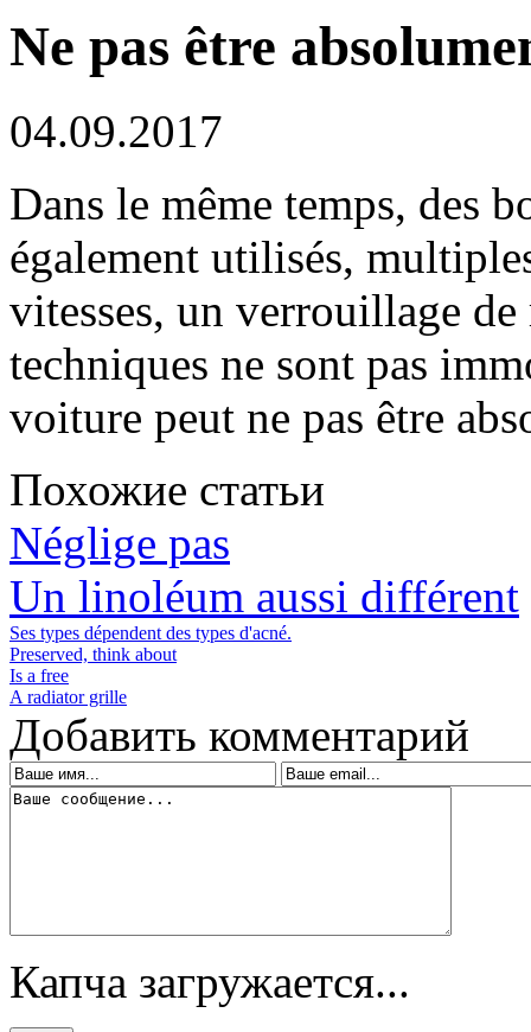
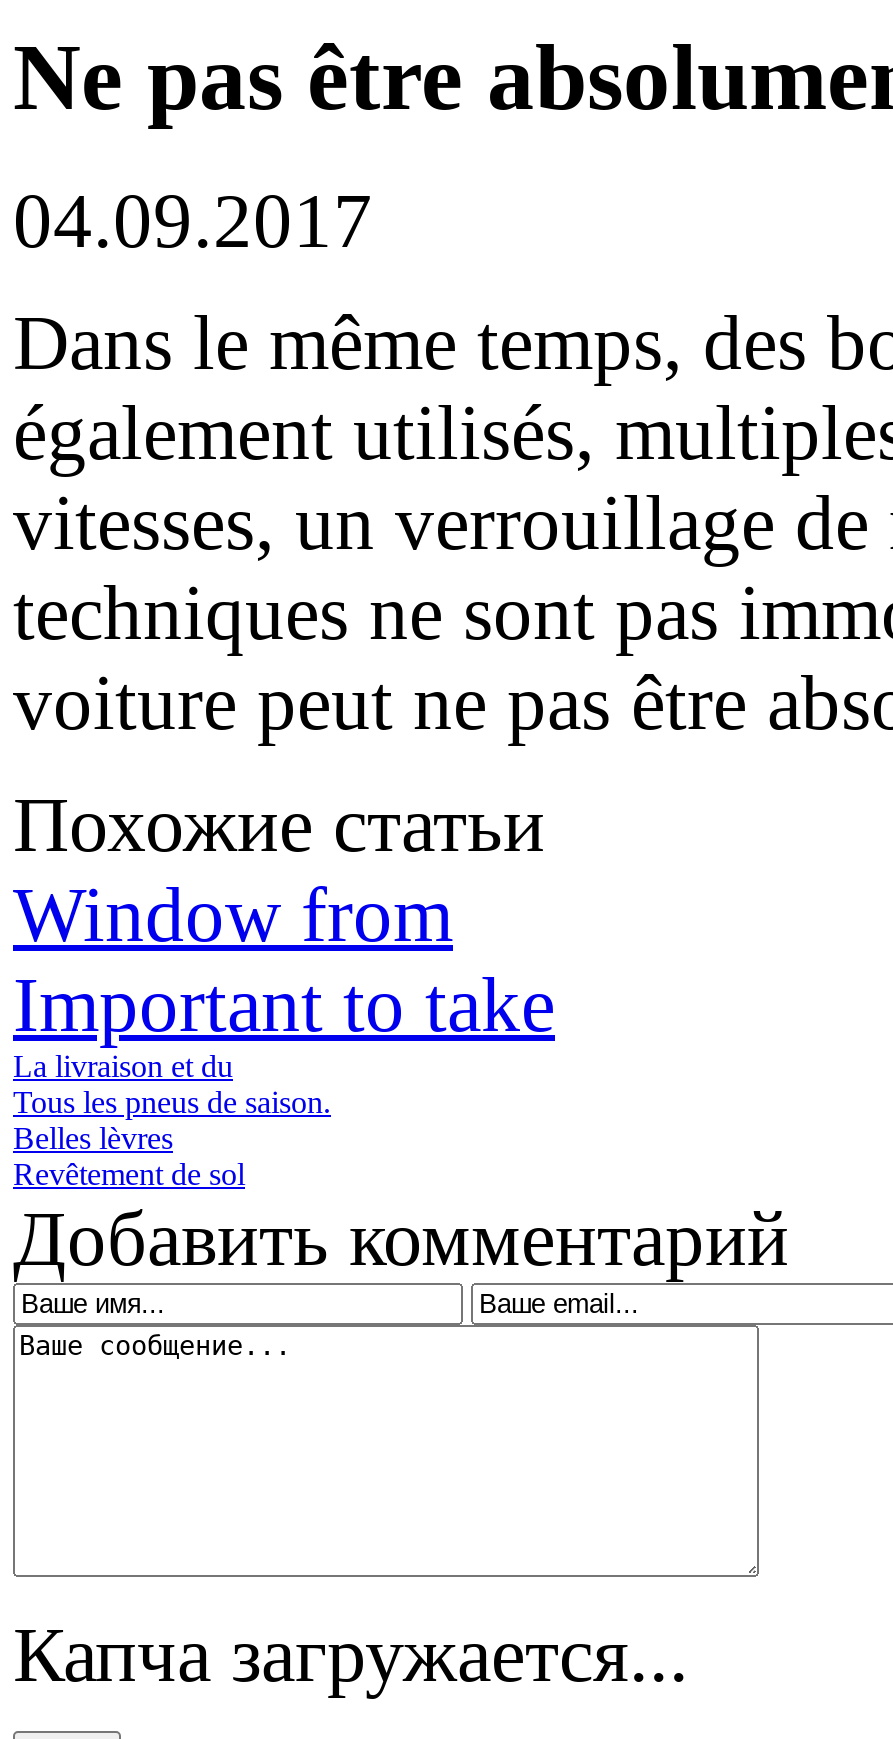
- Néglige pas
- Un linoléum aussi différent
- Ses types dépendent des types d'acné.
- Preserved, think about
- Is a free
- A radiator grille
+ Window from
+ Important to take
+ La livraison et du
+ Tous les pneus de saison.
+ Belles lèvres
+ Revêtement de sol
